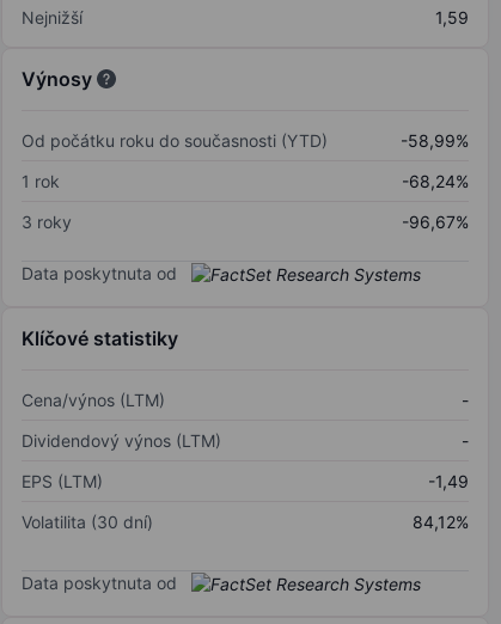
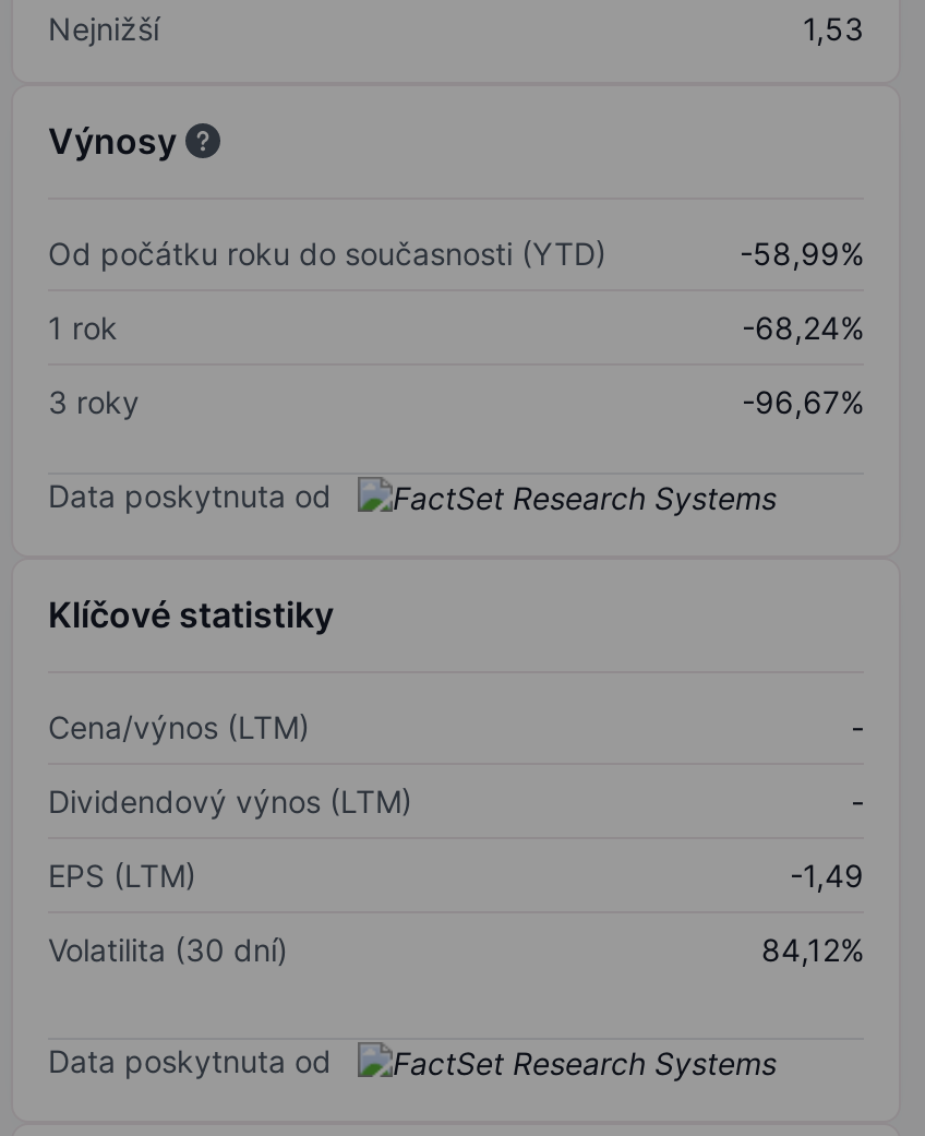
- 1,59
+ 1,53
